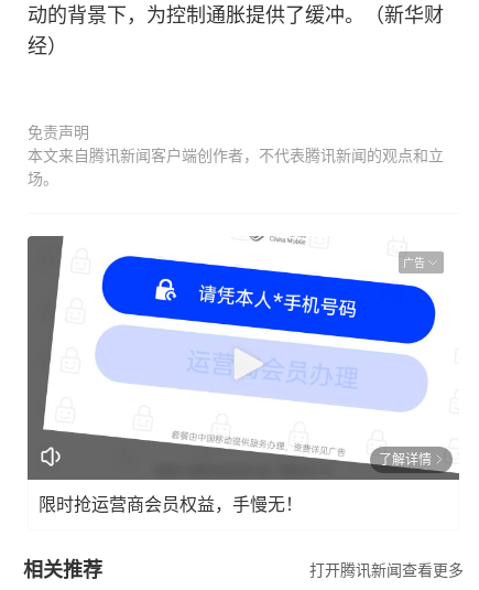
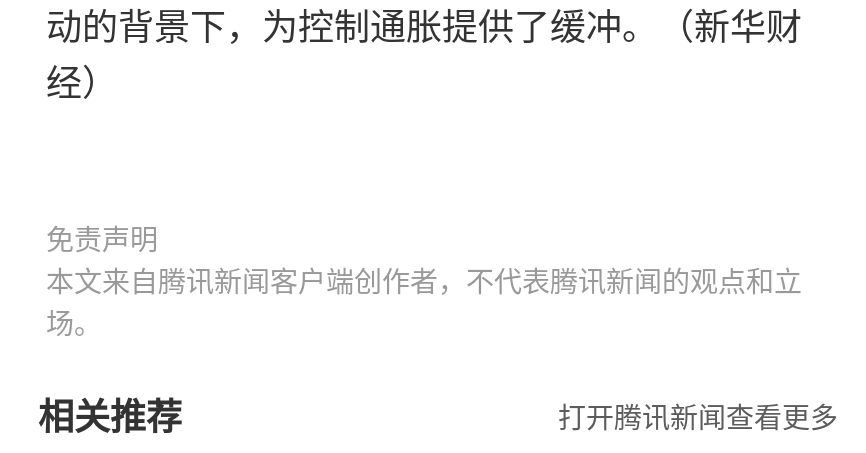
- [image]
- 广告

- 了解详情
- 限时抢运营商会员权益，手慢无！
